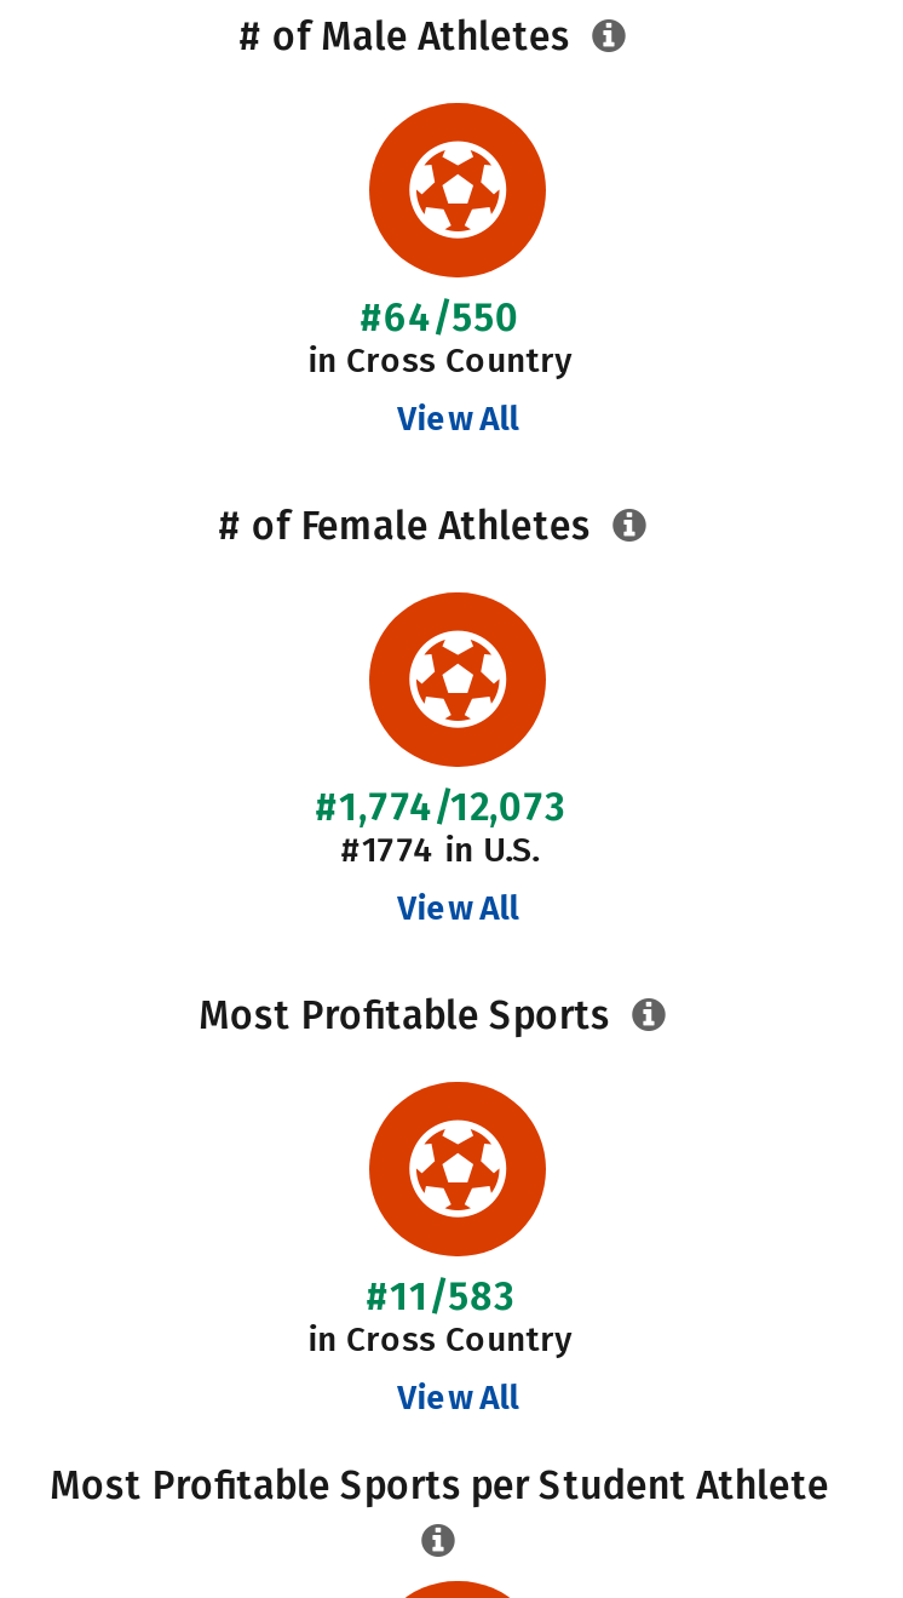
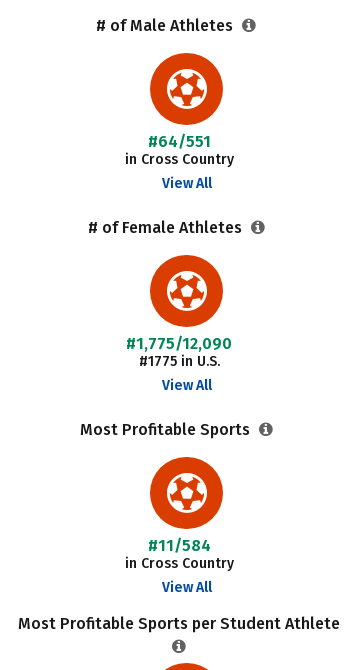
- #64/550
+ #64/551

- #1,774/12,073
+ #1,775/12,090

- #1774 in U.S.
+ #1775 in U.S.

- #11/583
+ #11/584
